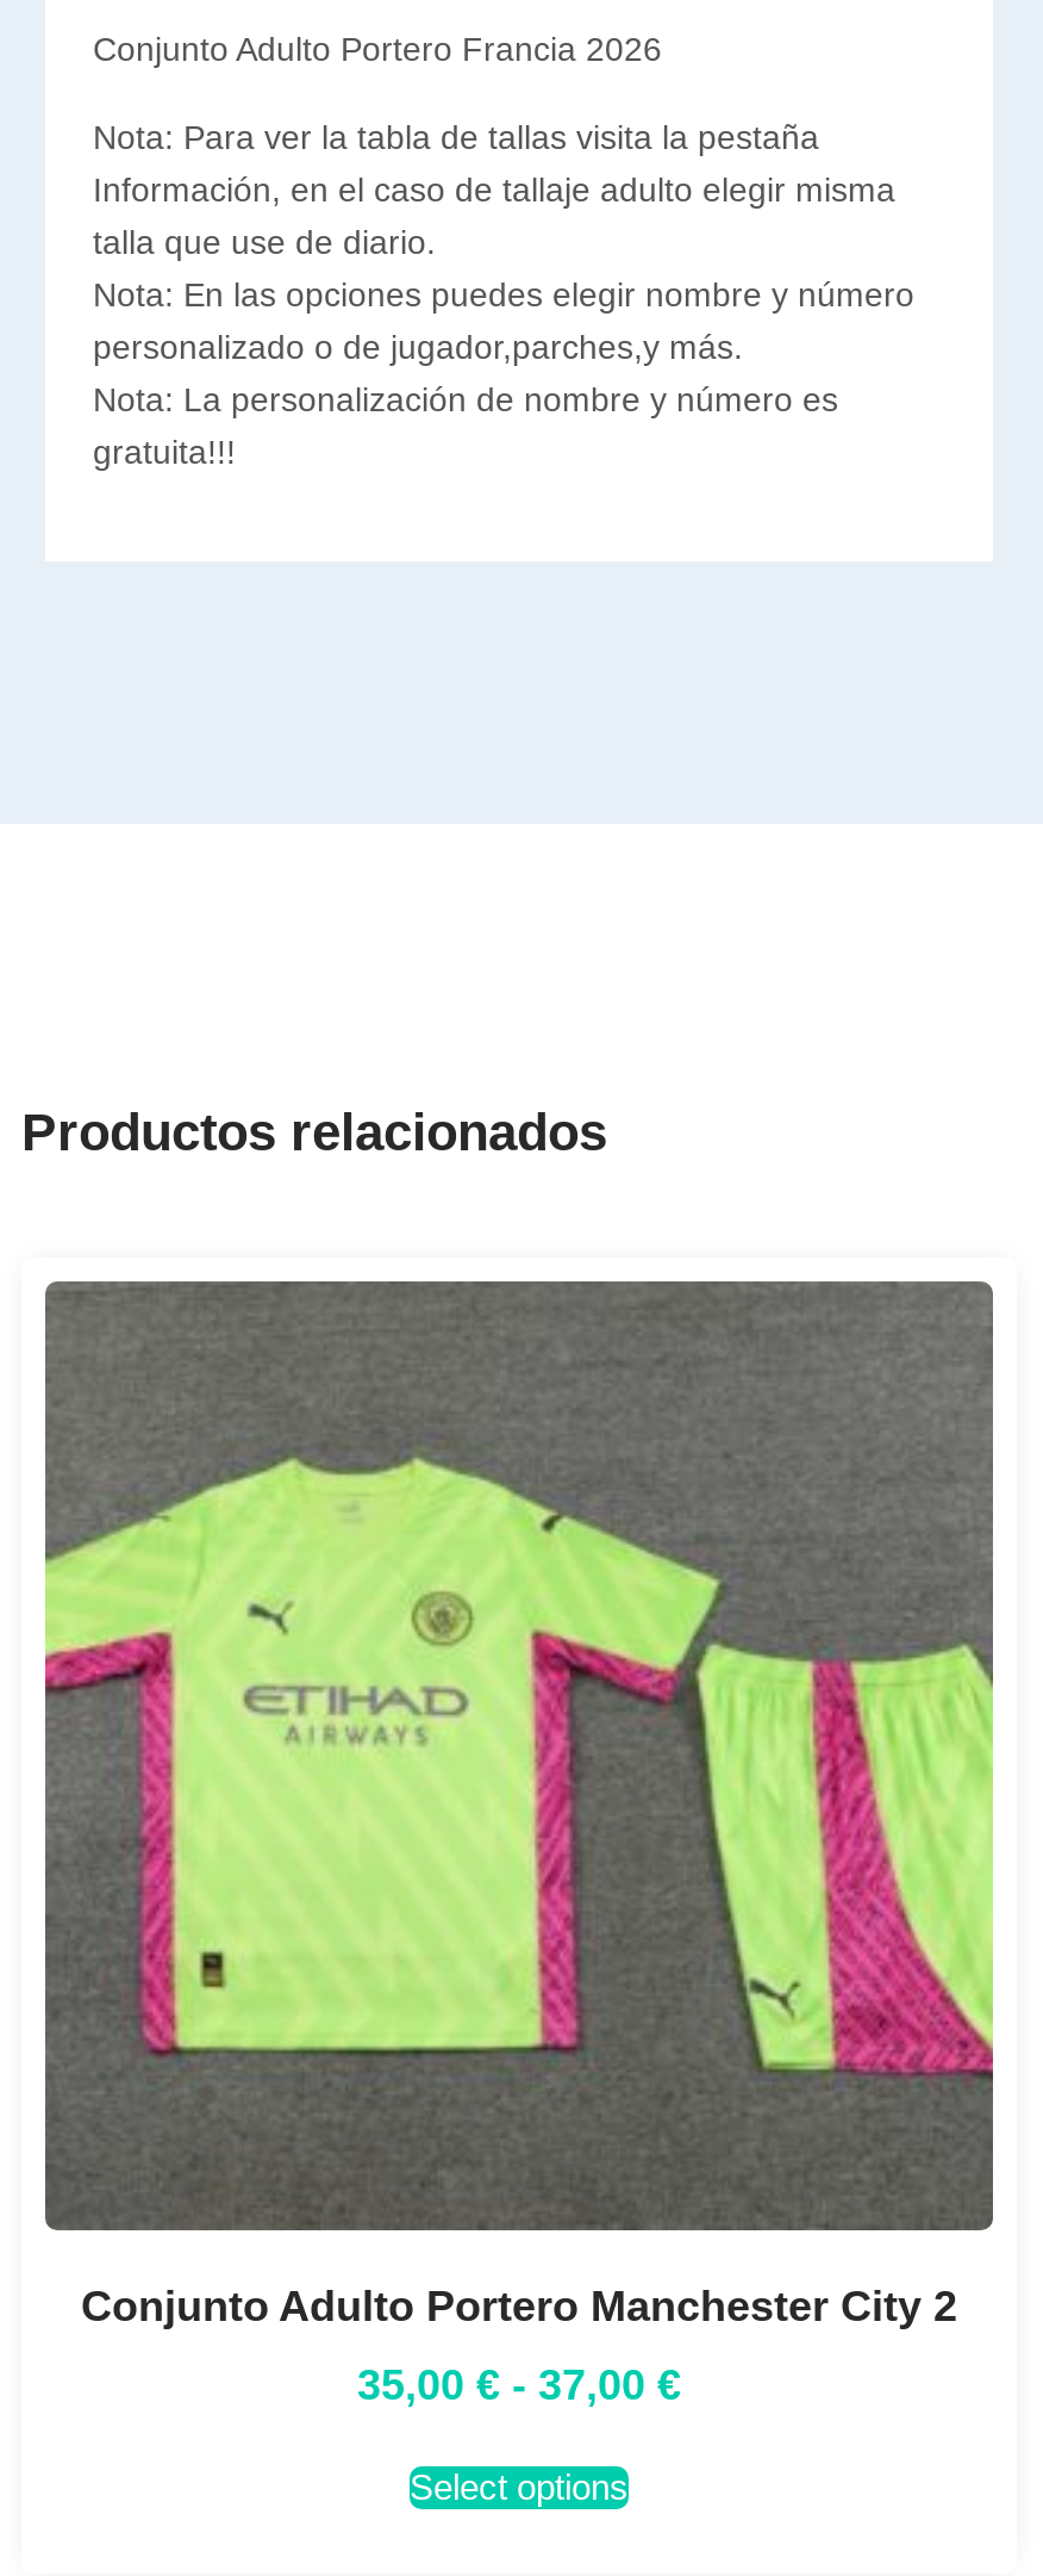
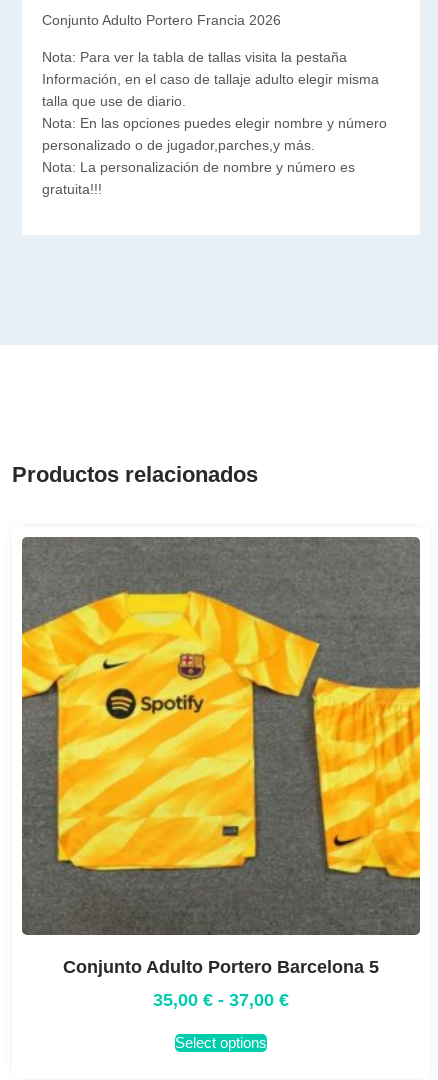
- [image]
+ [image]

- Conjunto Adulto Portero Manchester City 2
+ Conjunto Adulto Portero Barcelona 5
